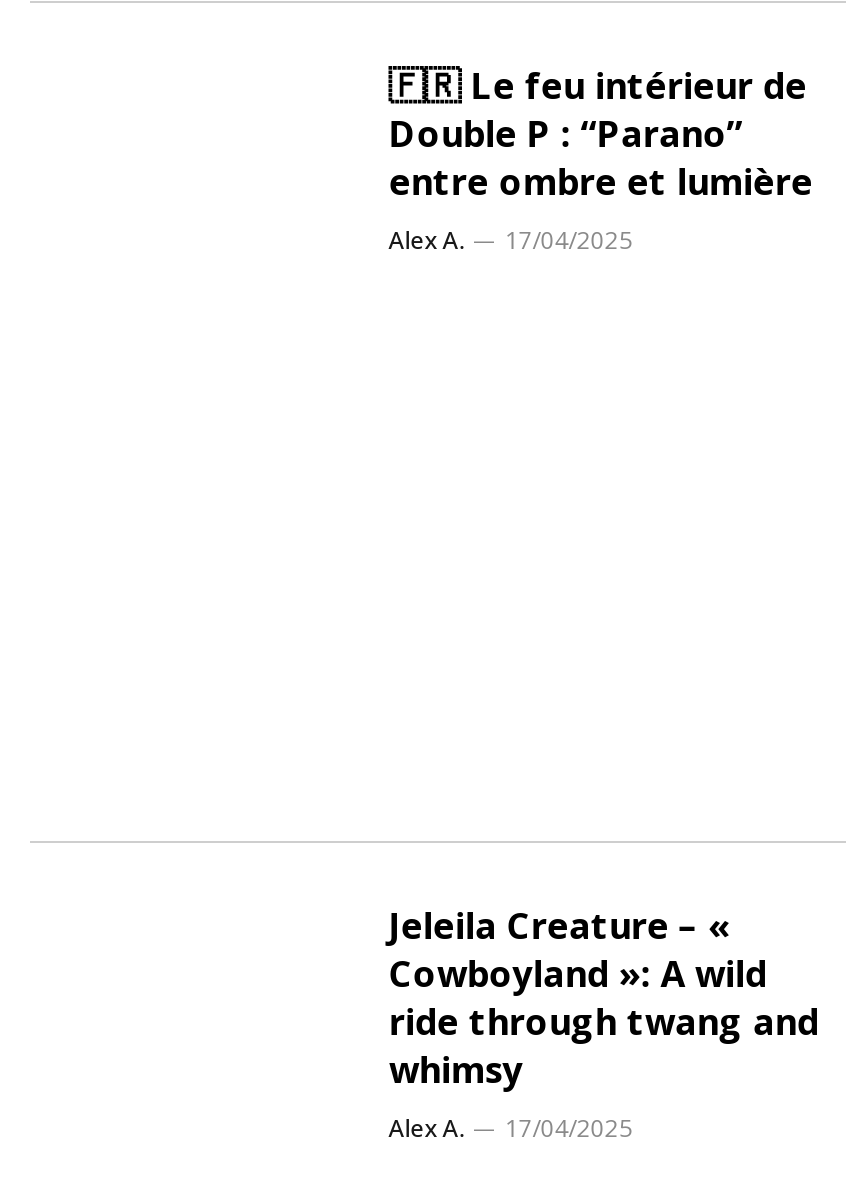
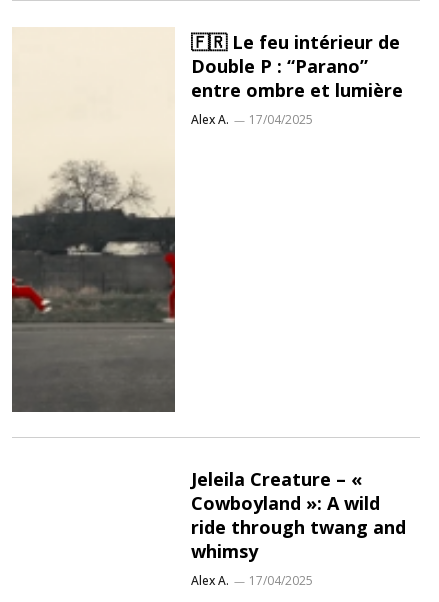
+ [image]
